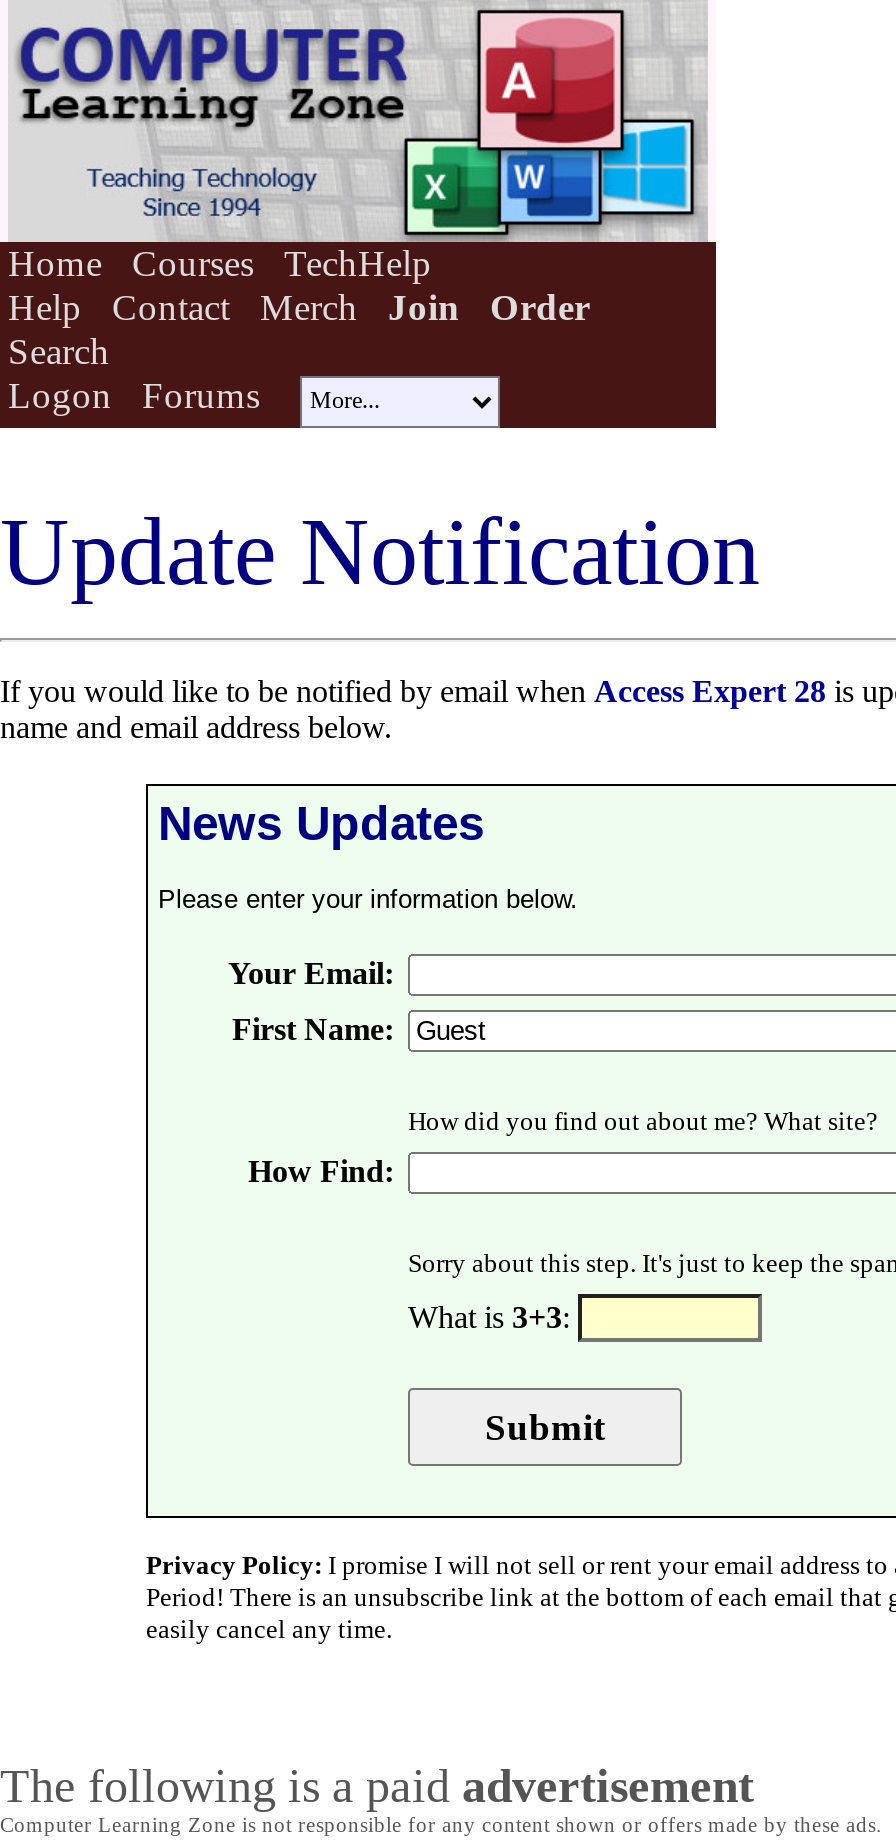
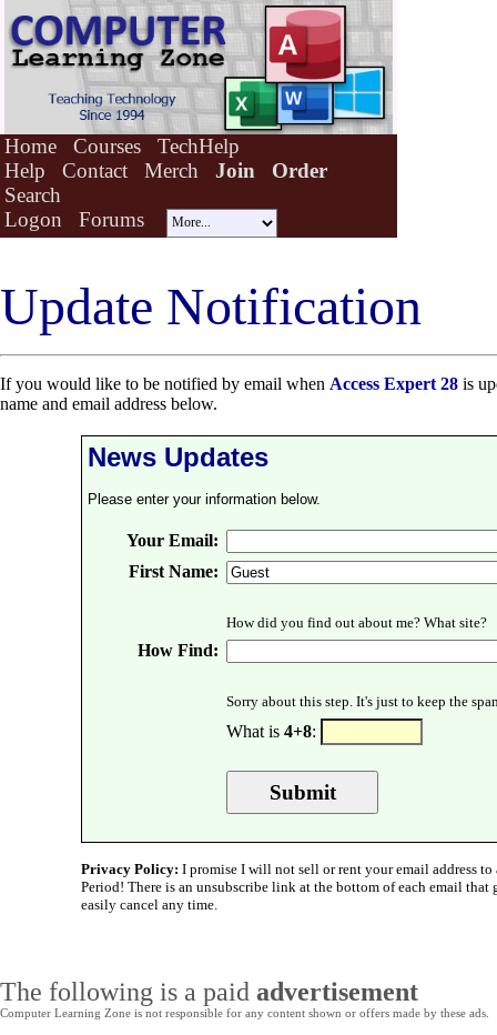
- What is 3+3:
+ What is 4+8:
